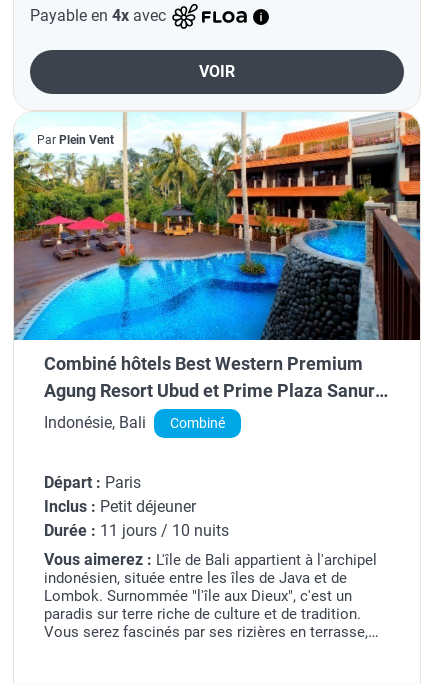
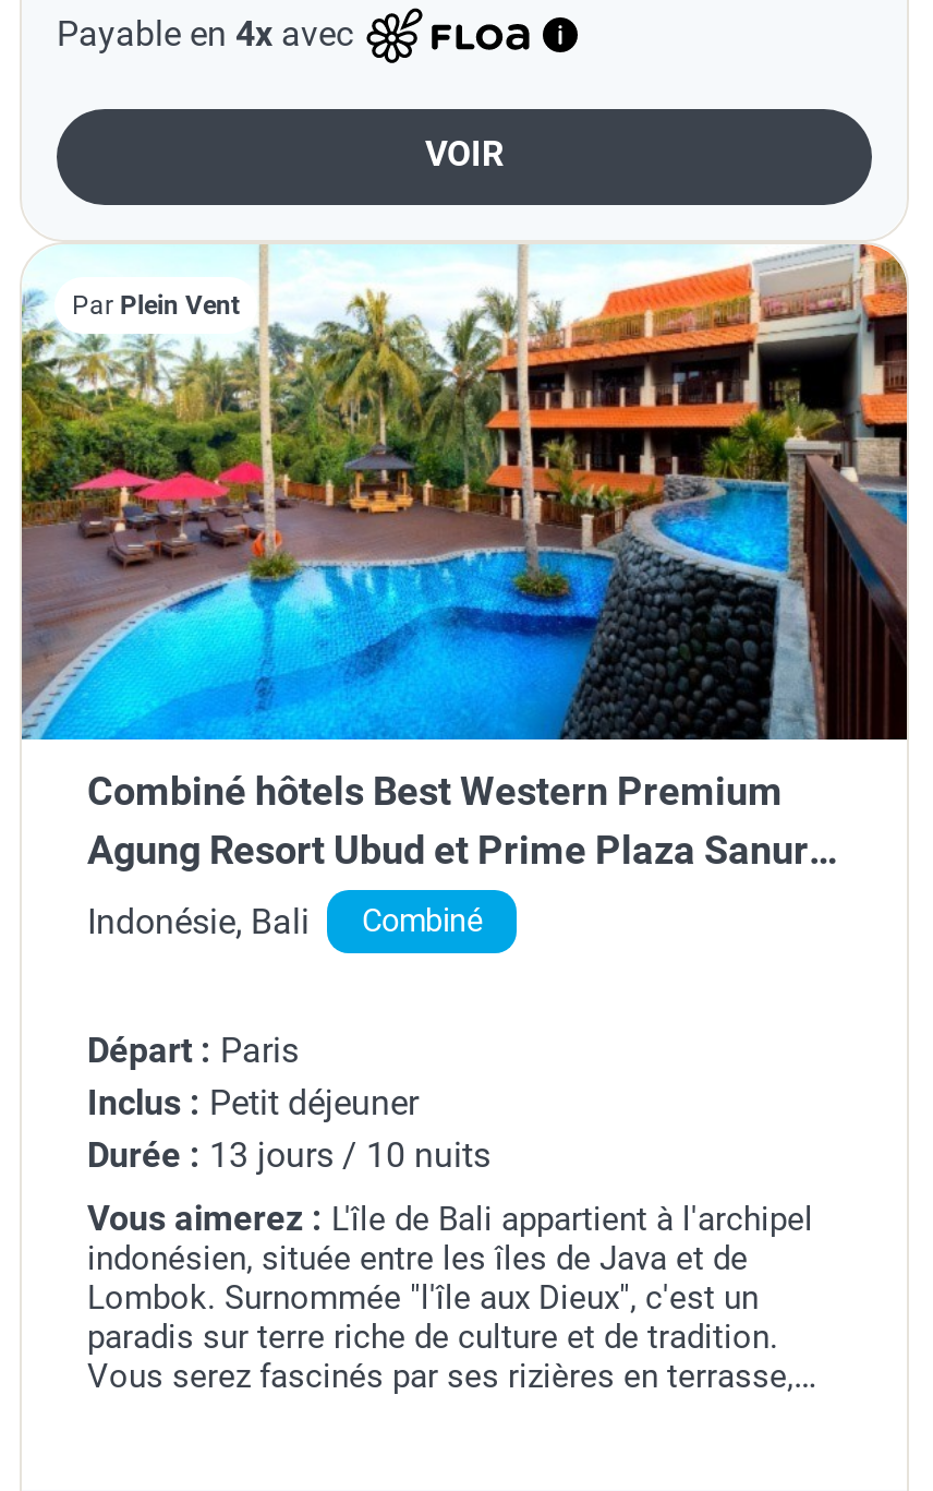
- Durée : 11 jours / 10 nuits
+ Durée : 13 jours / 10 nuits
